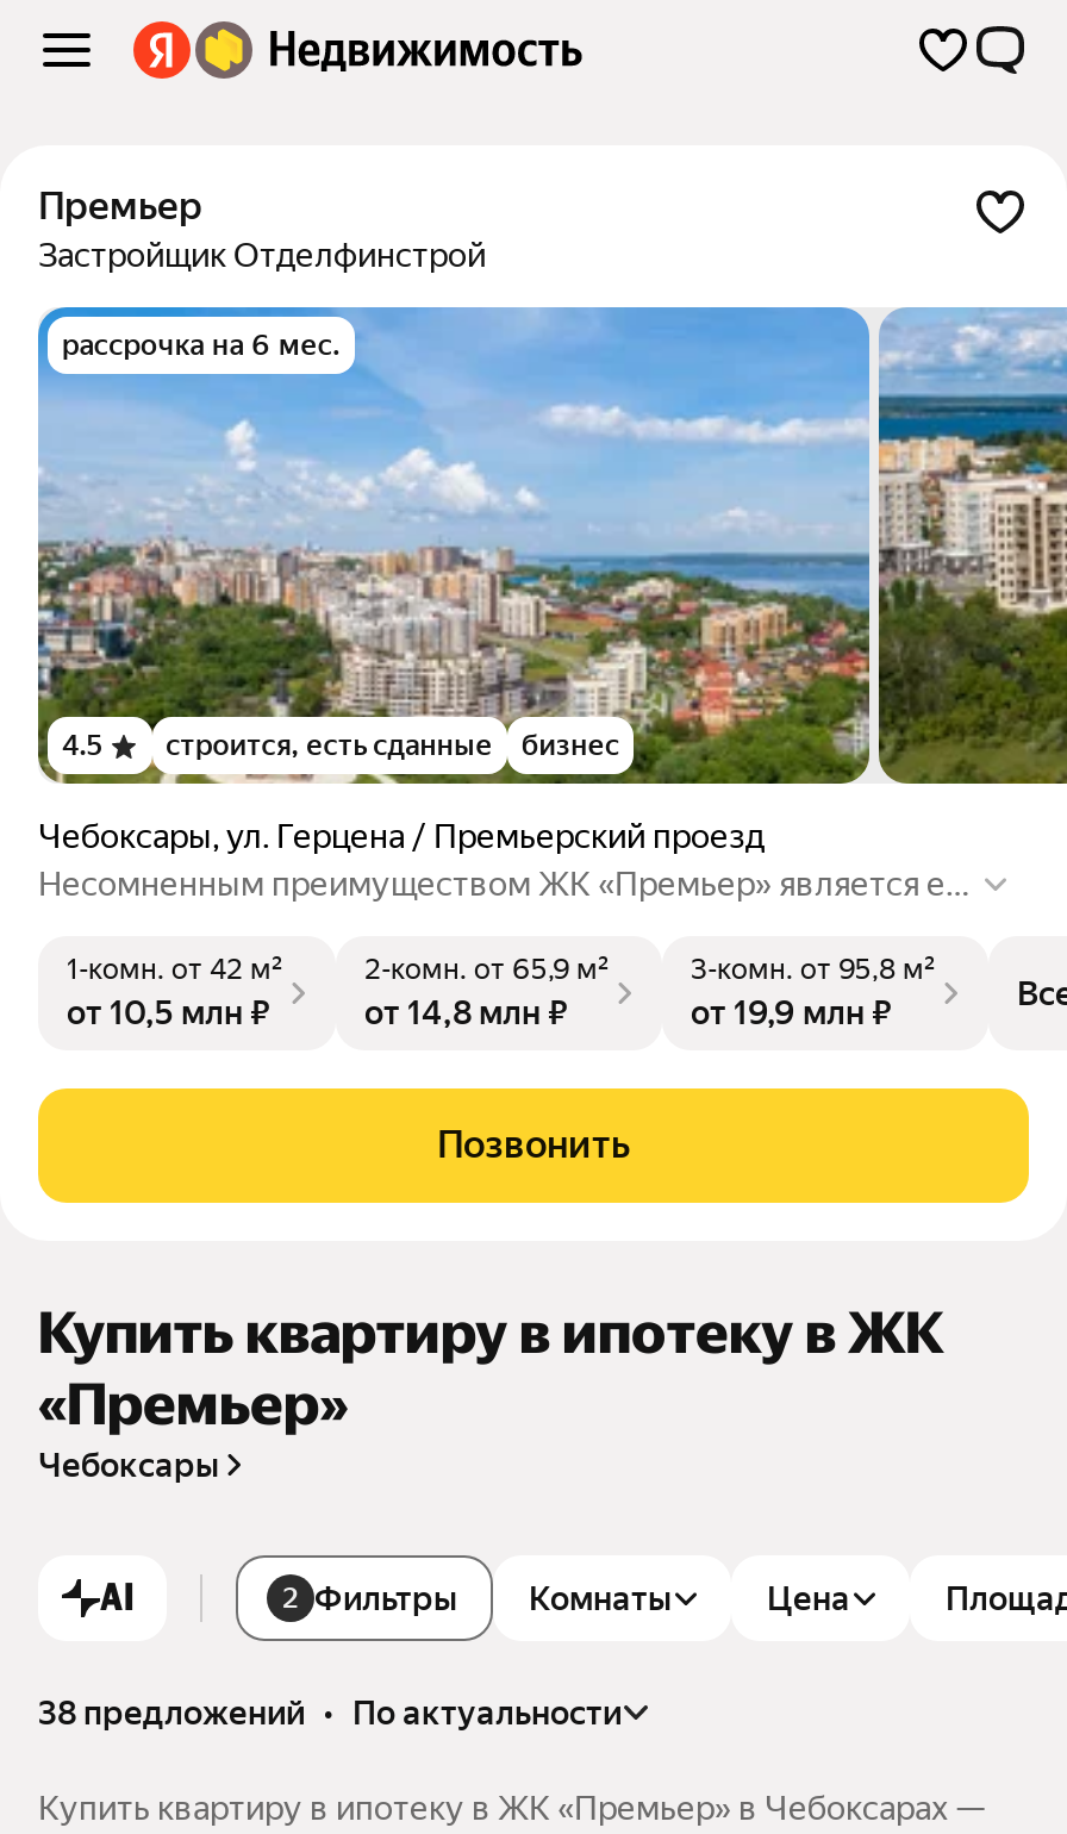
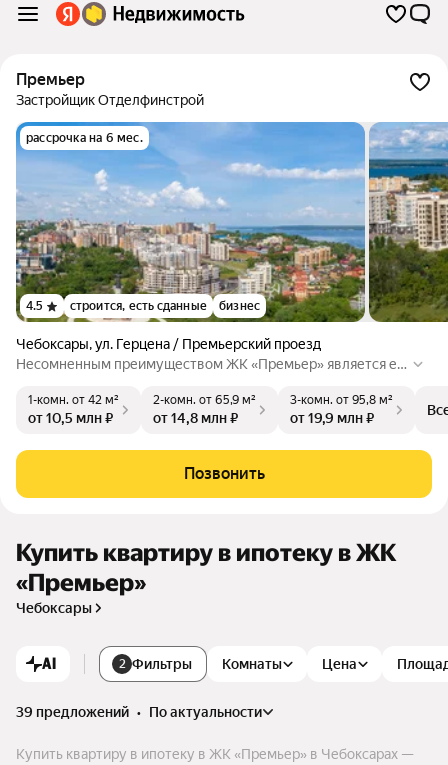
- 38 предложений • по актуальности
+ 39 предложений • по актуальности
